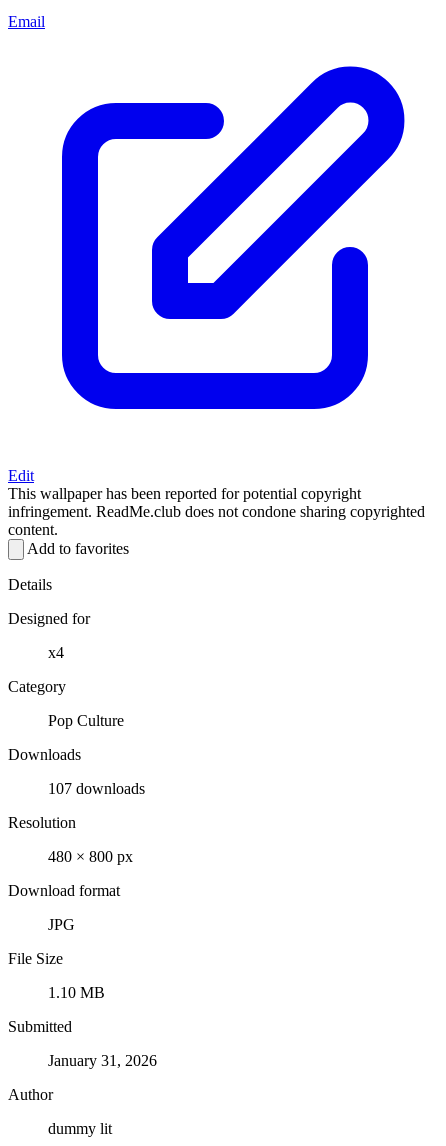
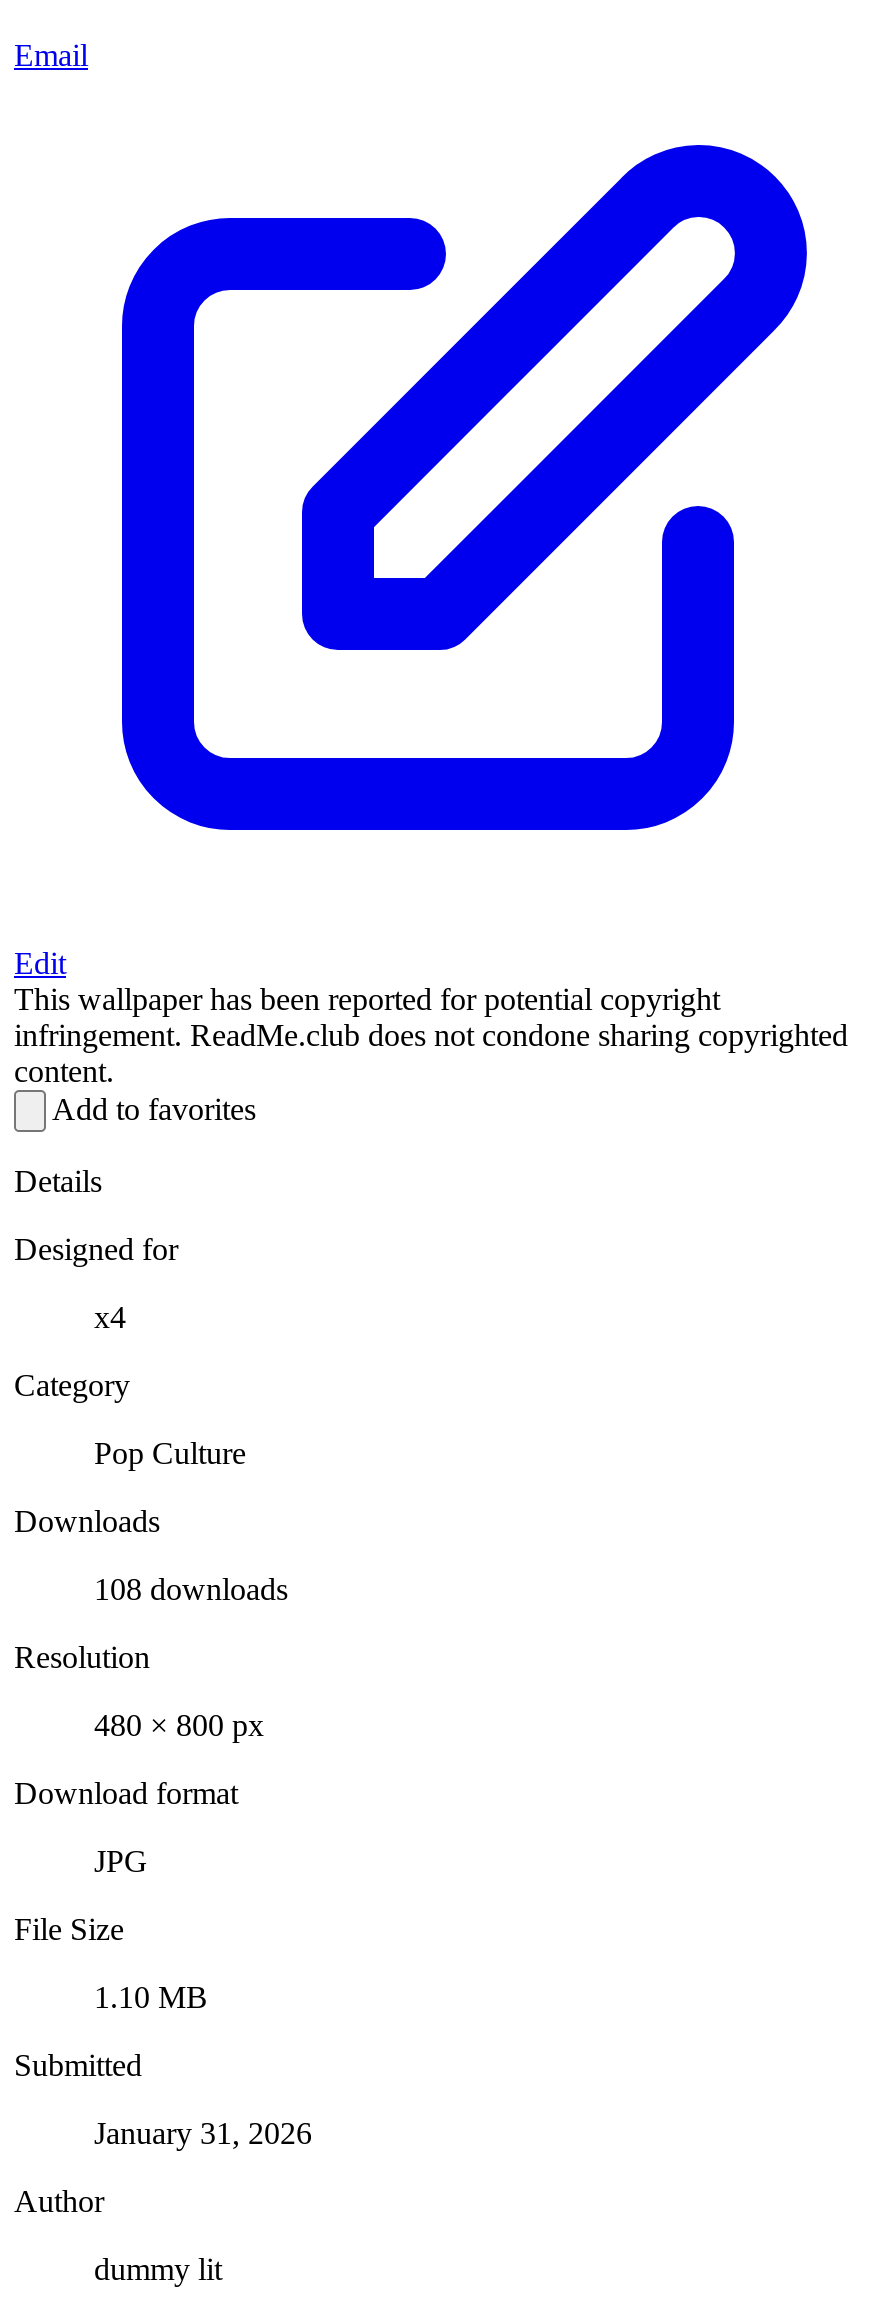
- 107 downloads
+ 108 downloads
